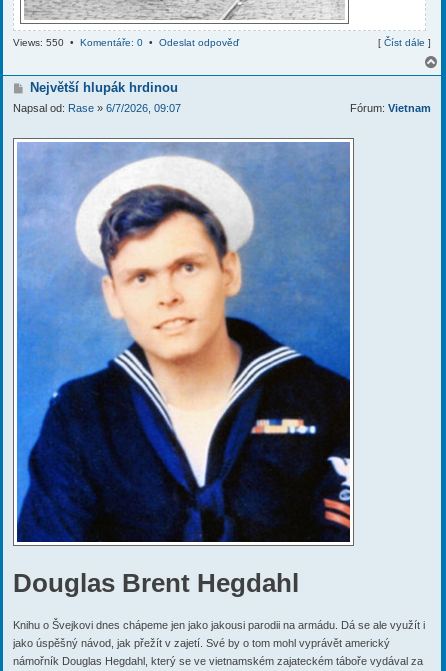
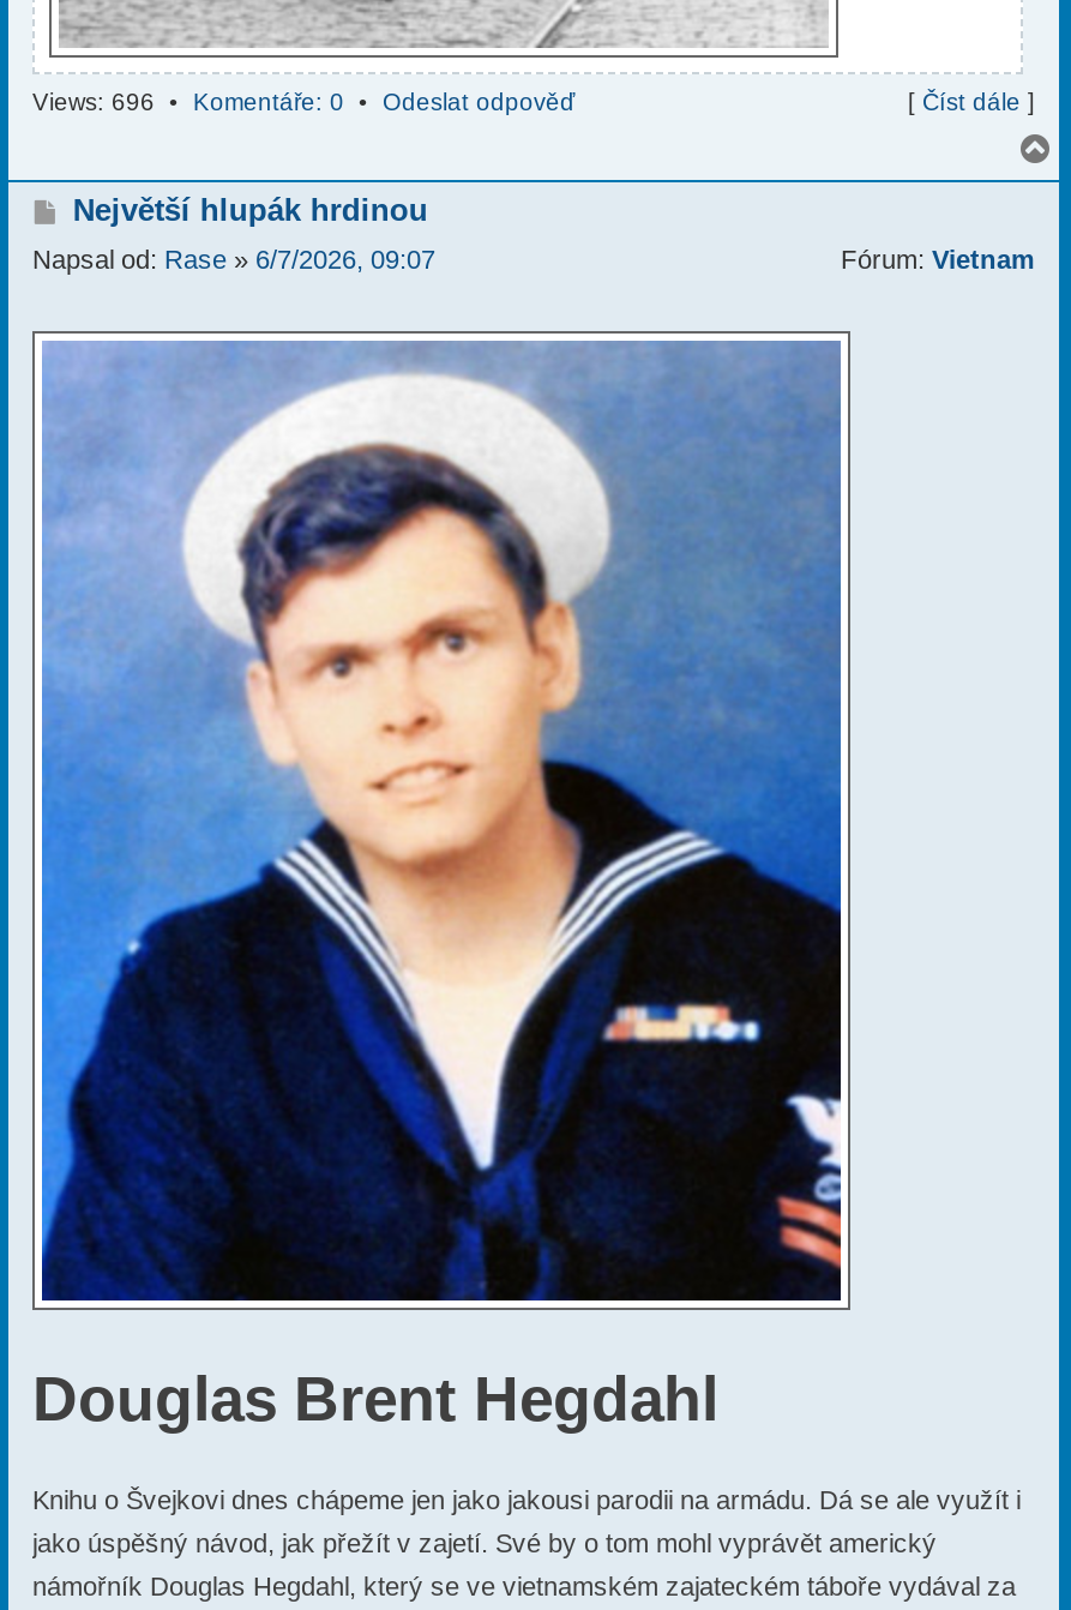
- Views: 550 • Komentáře: 0 • Odeslat odpověď
+ Views: 696 • Komentáře: 0 • Odeslat odpověď
